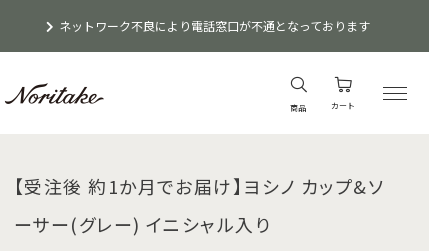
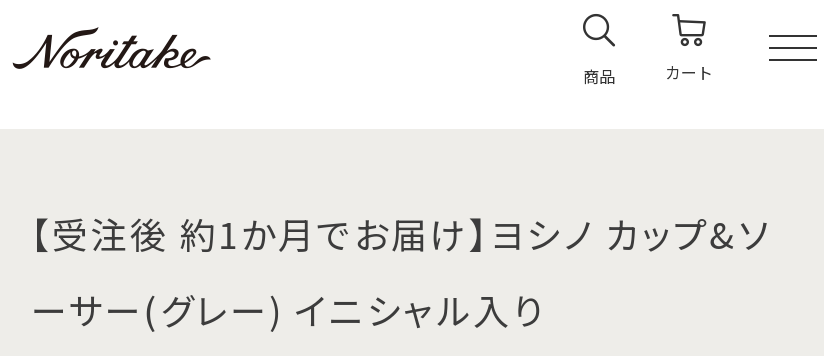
- ネットワーク不良により電話窓口が不通となっております
